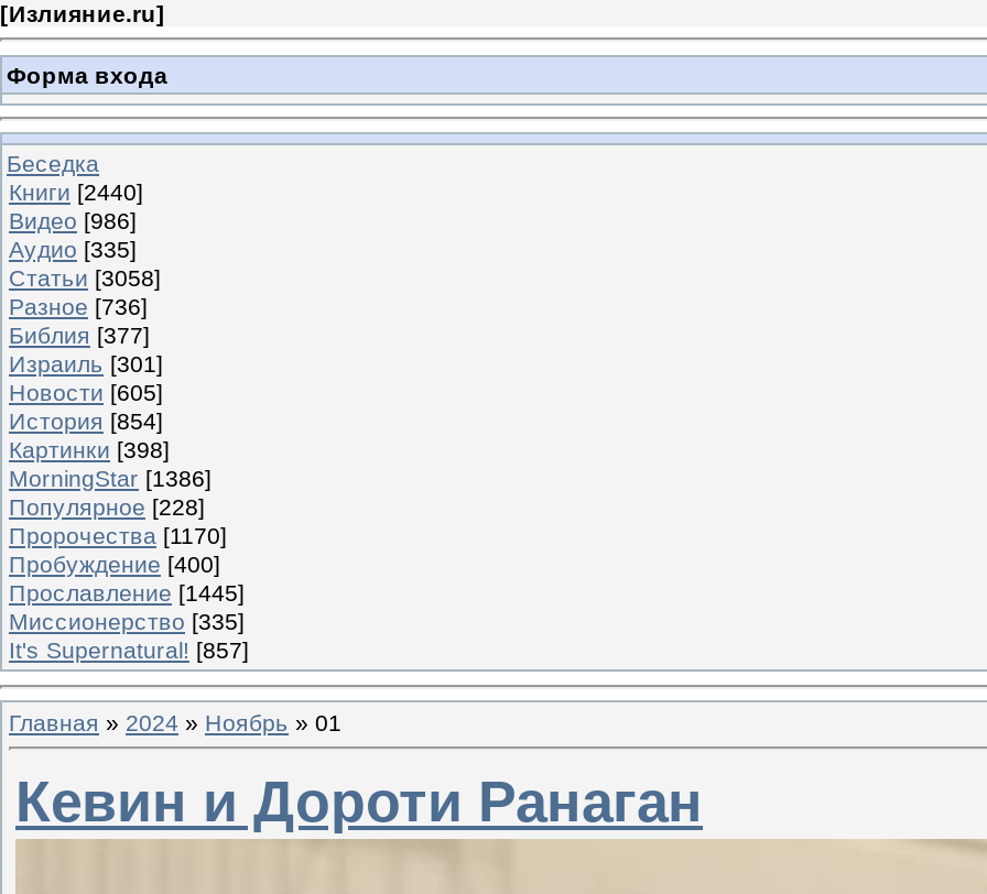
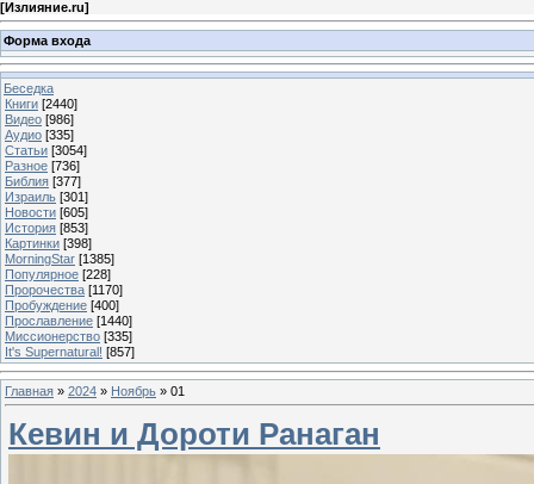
- Статьи [3058]
+ Статьи [3054]

- История [854]
+ История [853]

- MorningStar [1386]
+ MorningStar [1385]

- Прославление [1445]
+ Прославление [1440]
